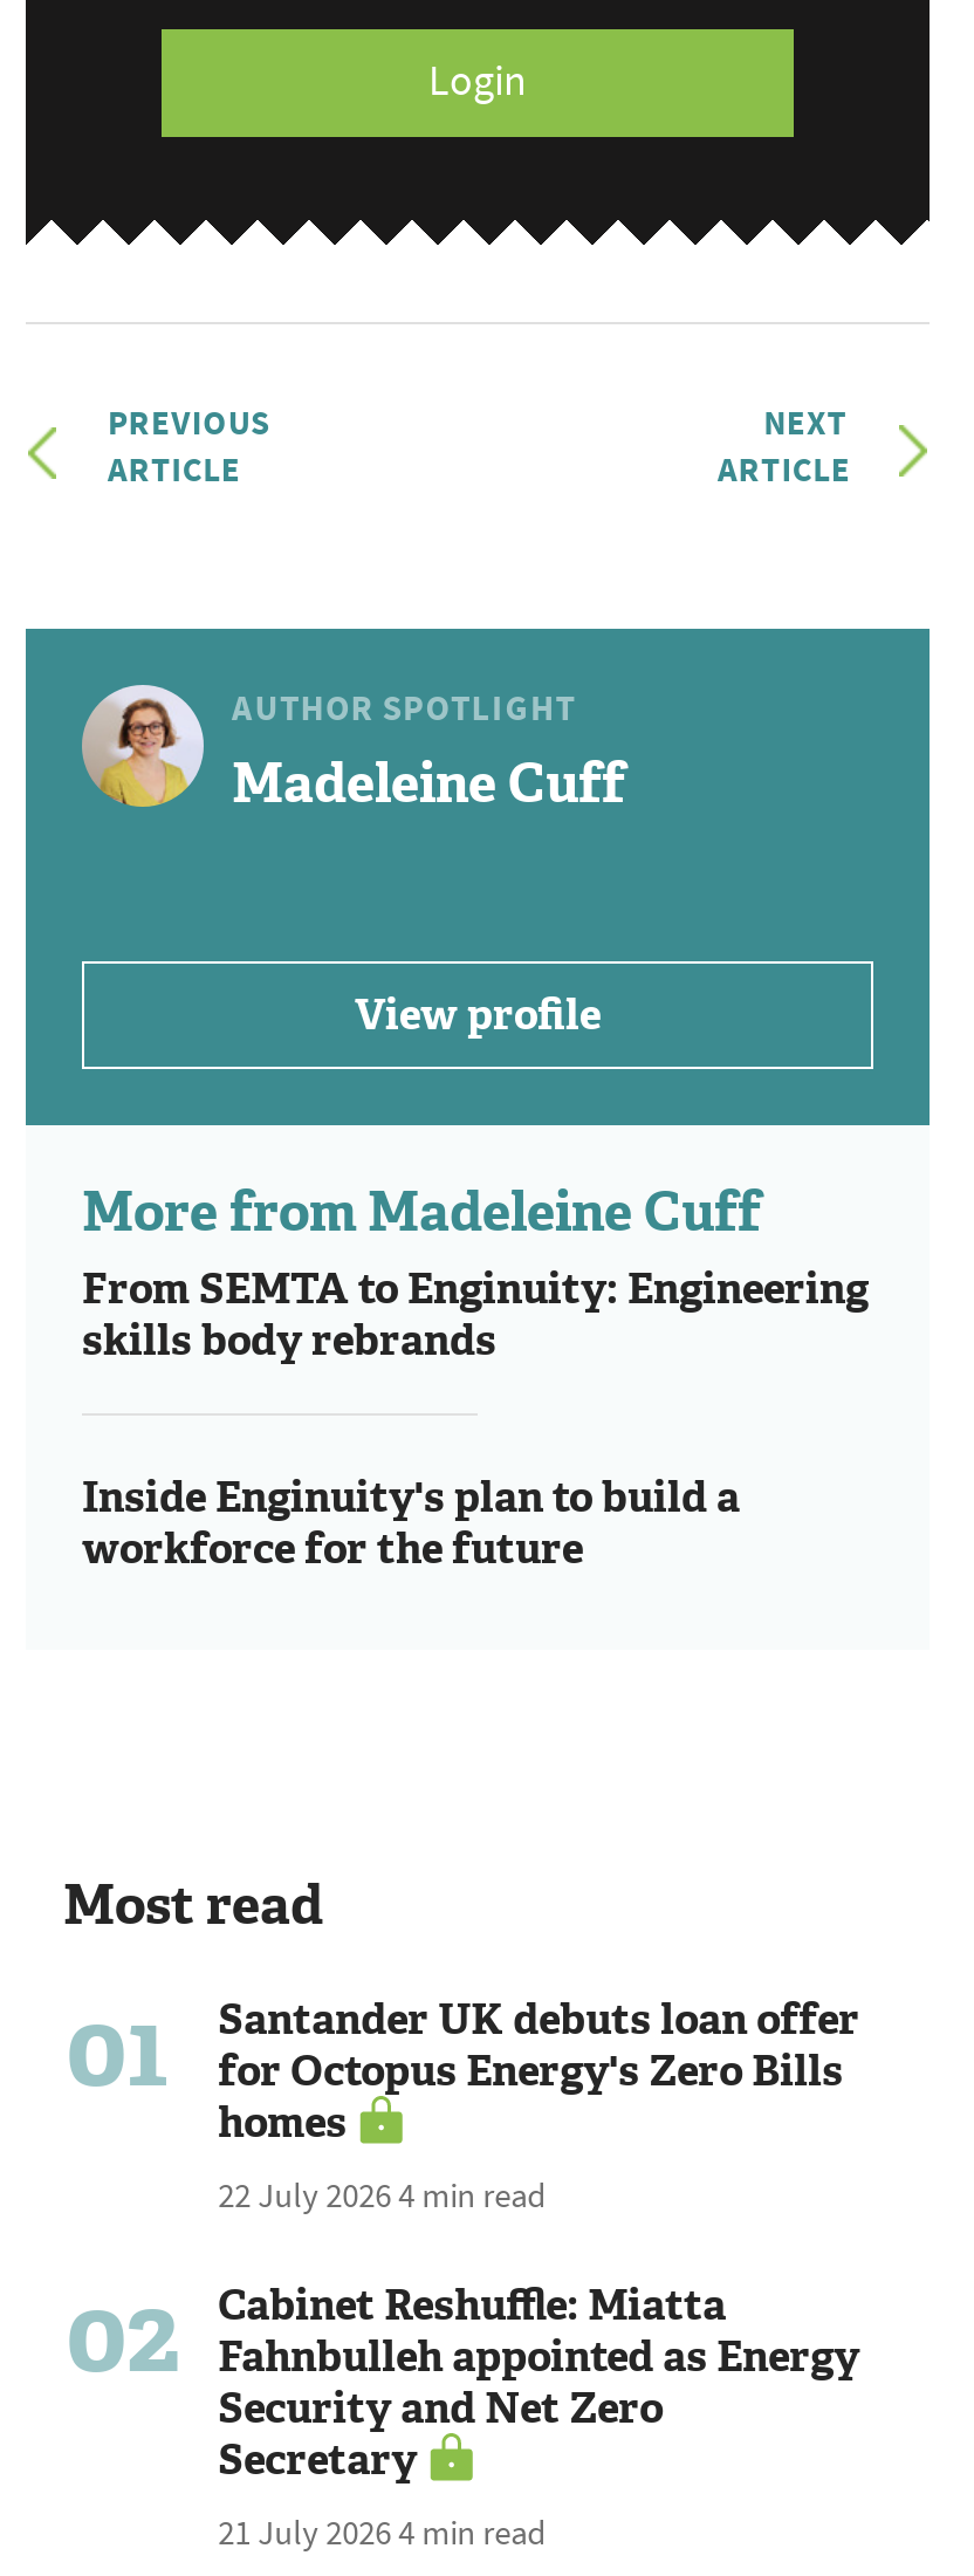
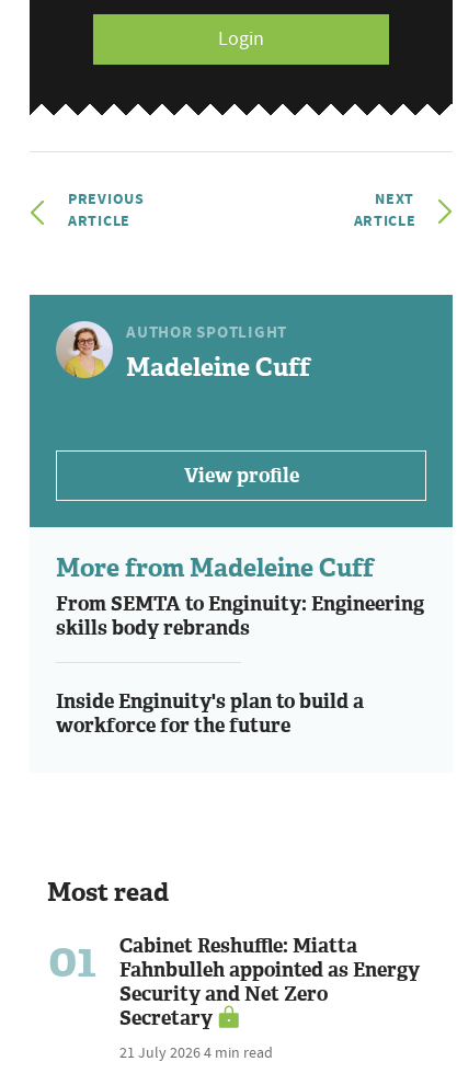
- Santander UK debuts loan offer
- for Octopus Energy's Zero Bills
- homes
- 22 July 2026 4 min read
- 02
